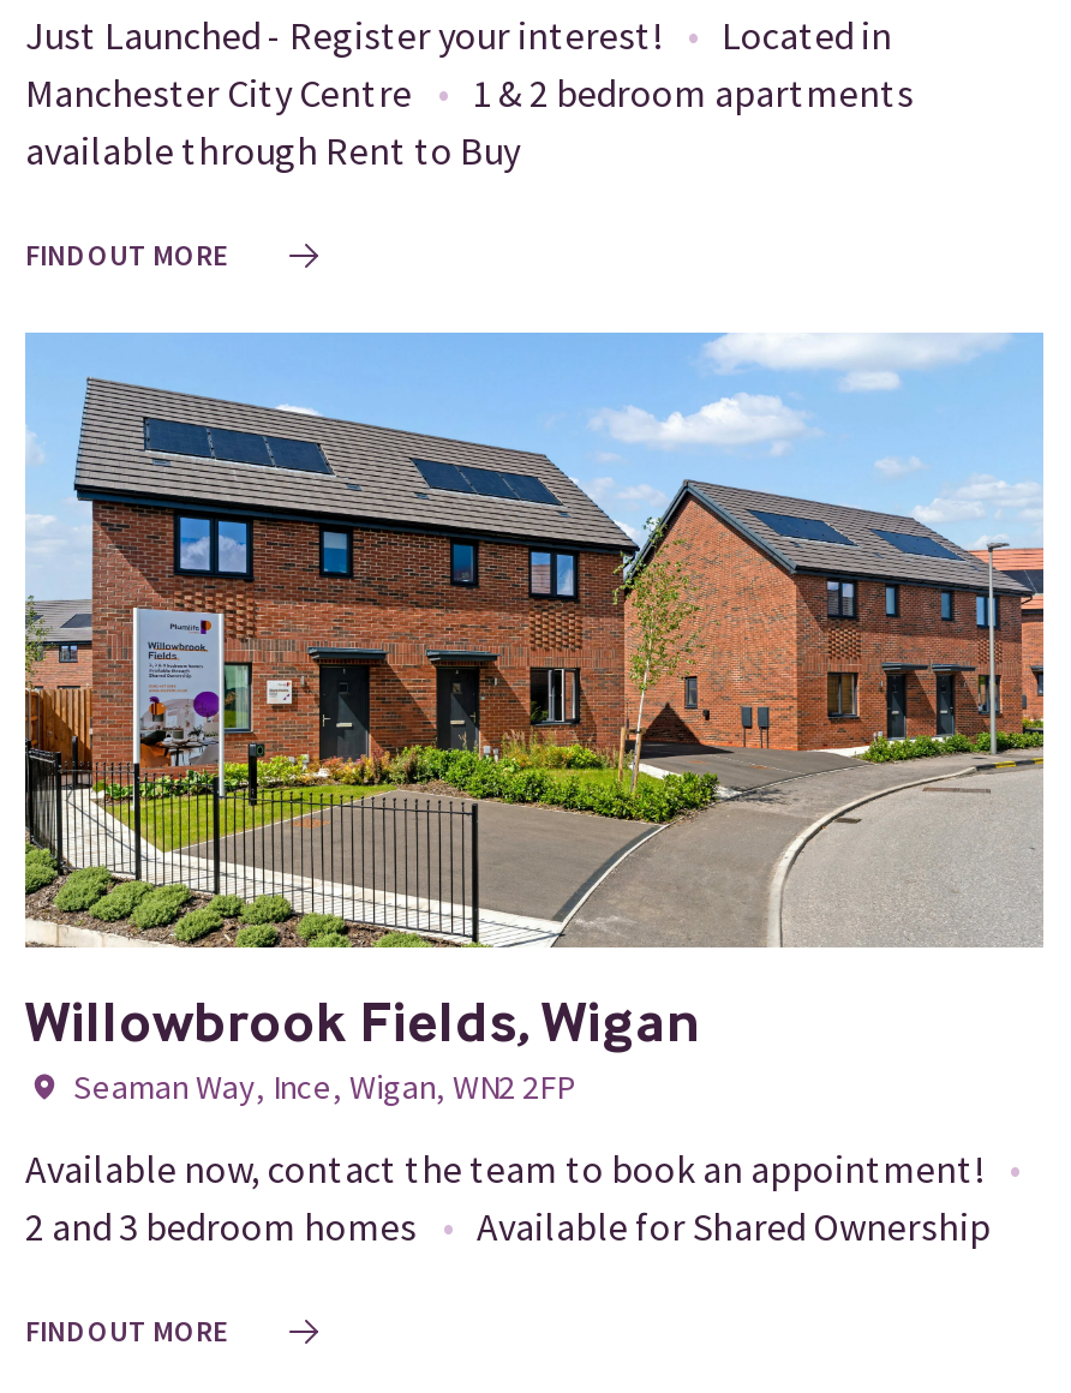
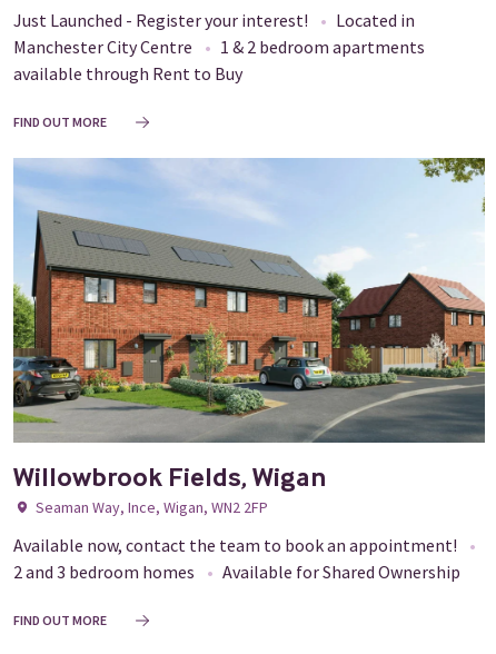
- [image]
+ [image]
